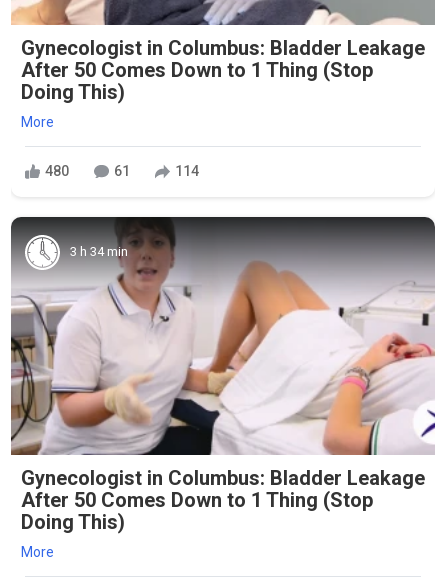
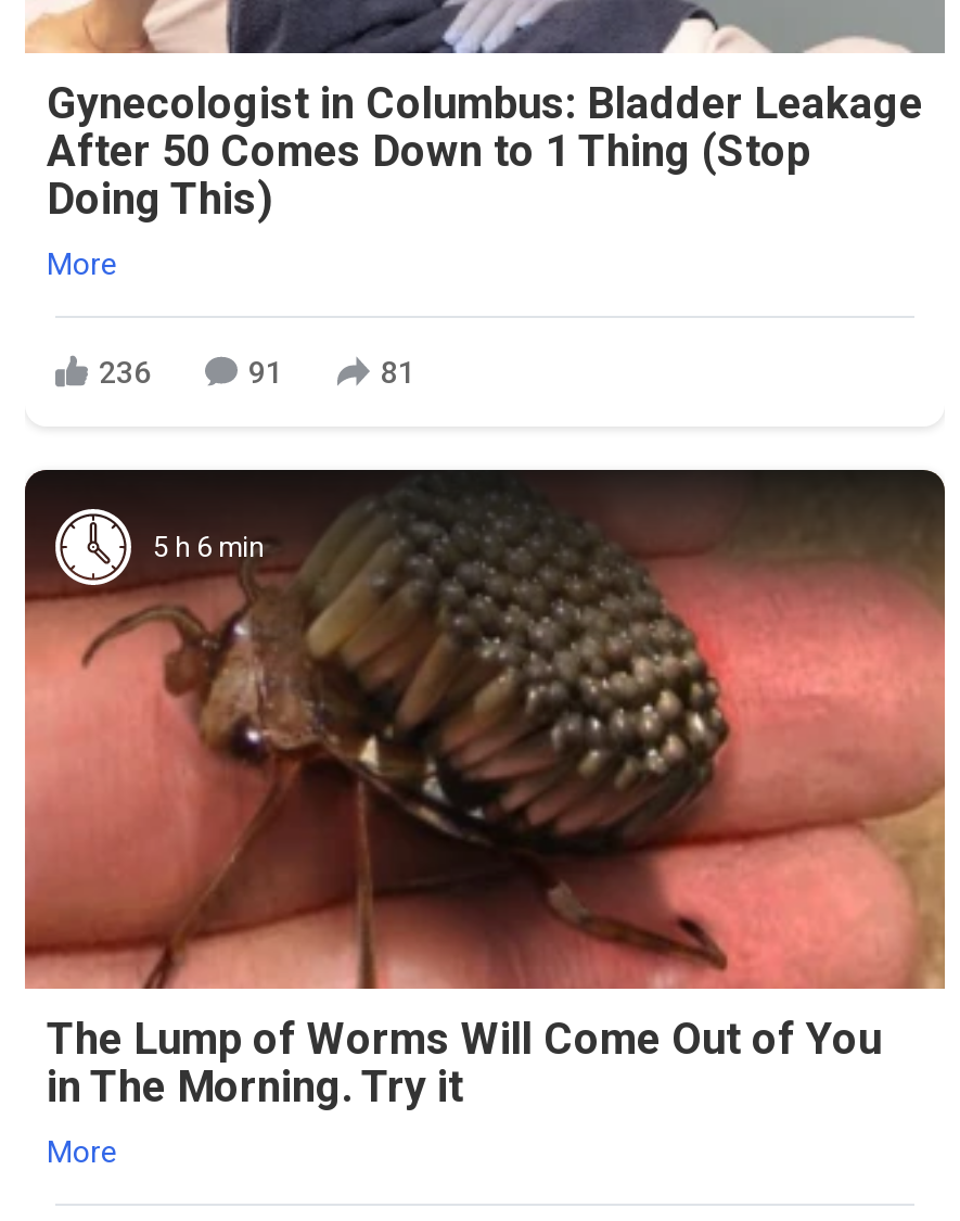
- 480
- 61
- 114
+ 236
+ 91
+ 81

- [image]
- 3 h 34 min
+ [image]
+ 5 h 6 min

- Gynecologist in Columbus: Bladder Leakage
- After 50 Comes Down to 1 Thing (Stop
- Doing This)
+ The Lump of Worms Will Come Out of You
+ in The Morning. Try it
